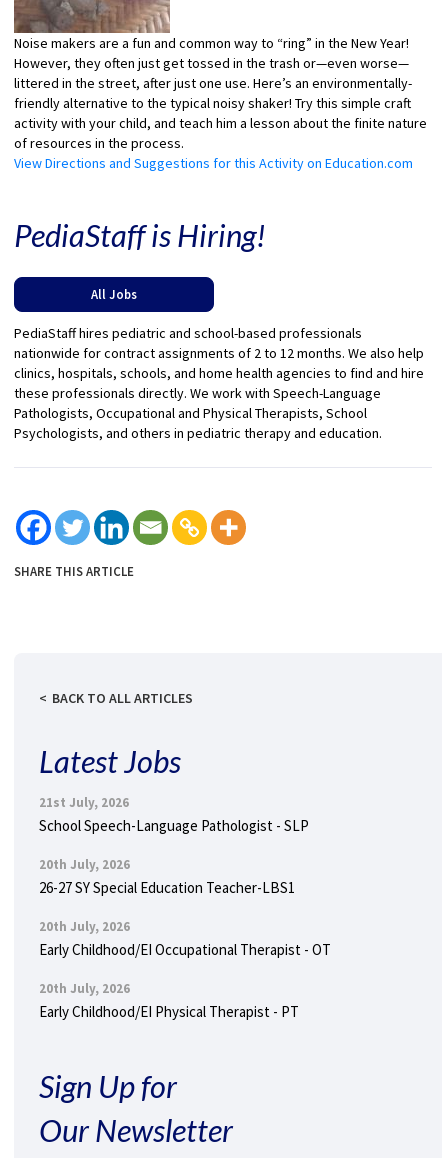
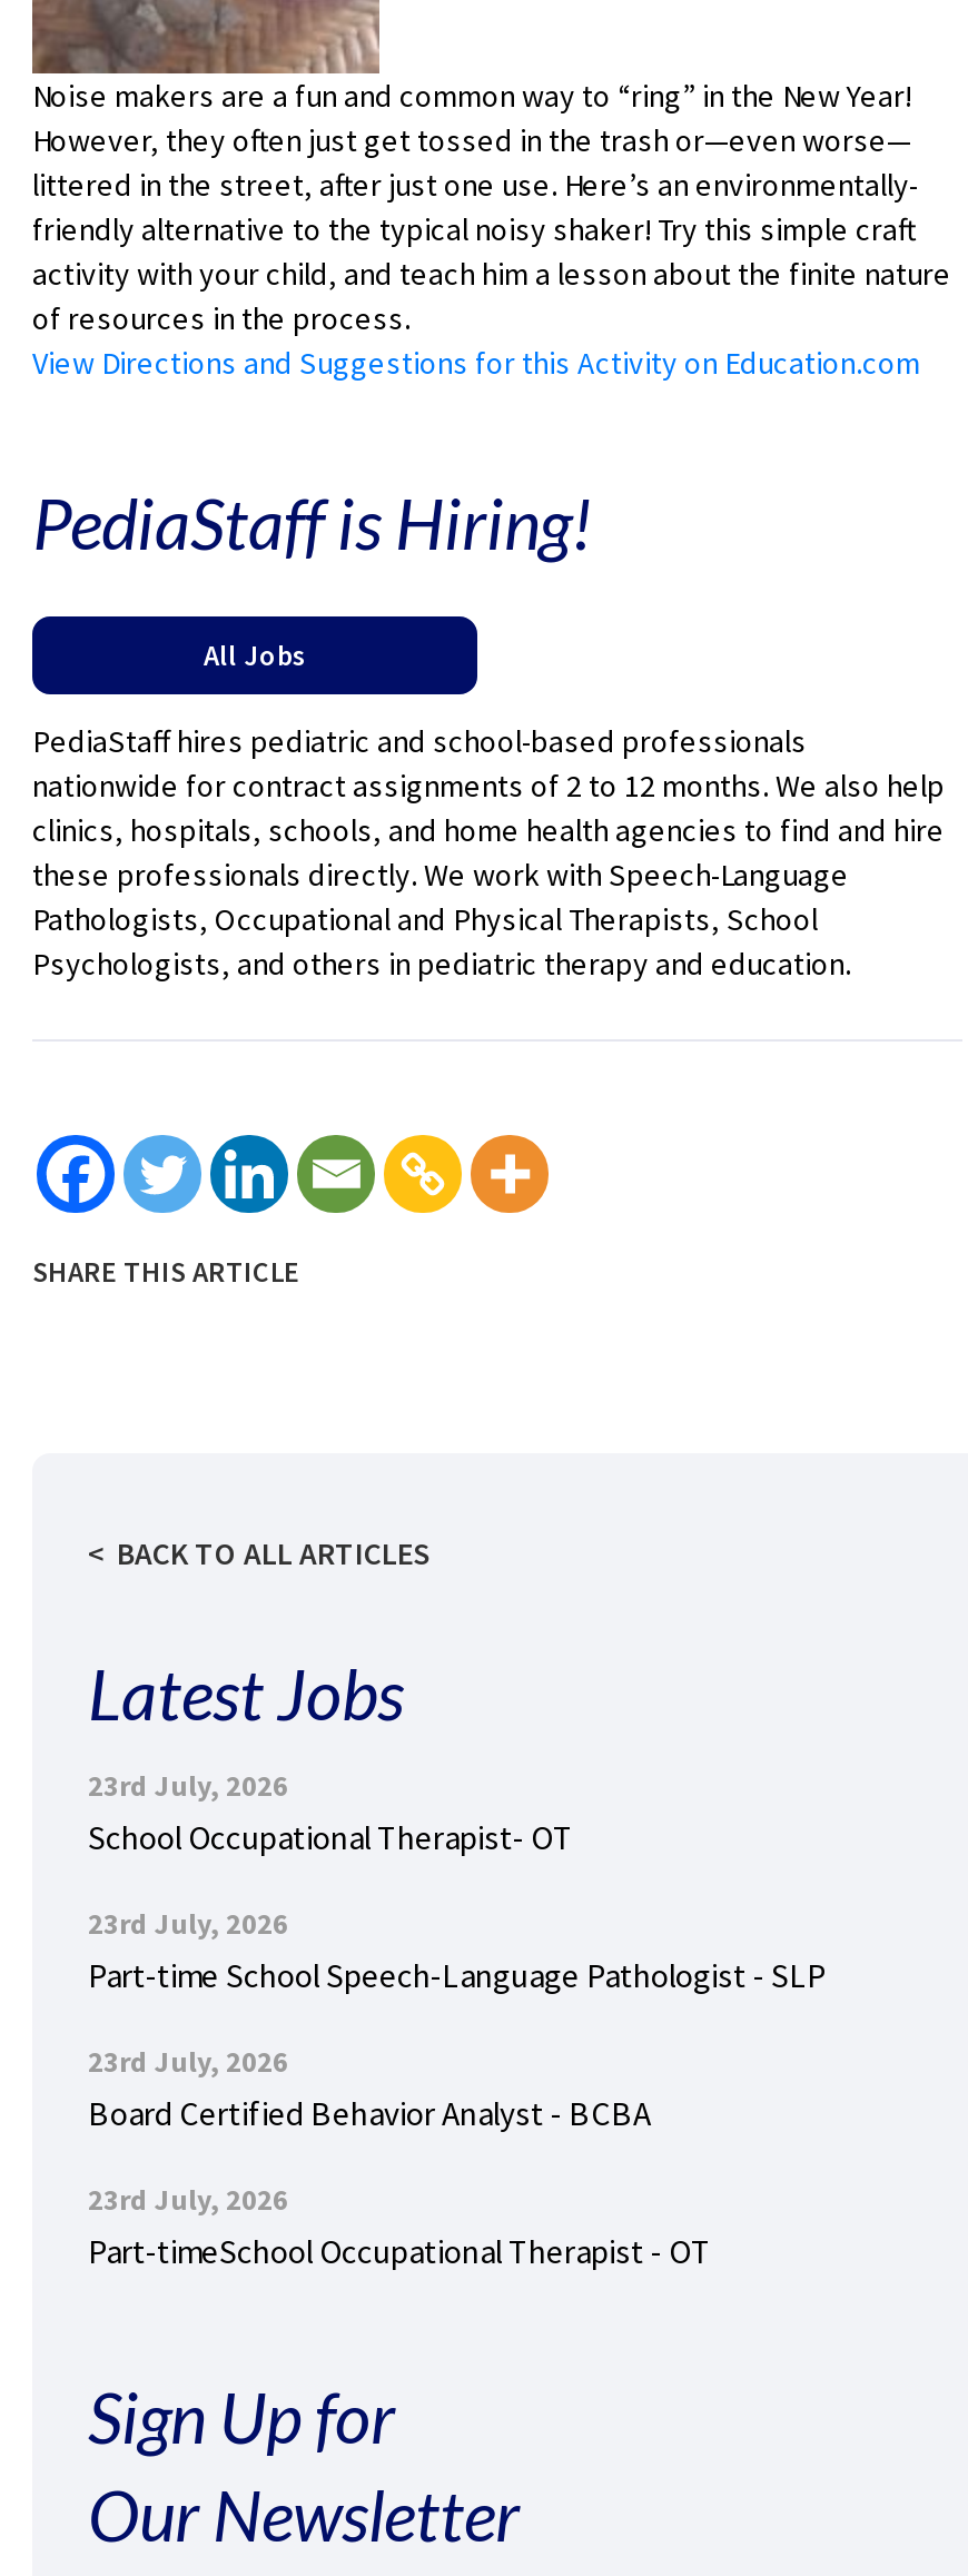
- 21st July, 2026
- School Speech-Language Pathologist - SLP
+ 23rd July, 2026
+ School Occupational Therapist- OT

- 20th July, 2026
- 26-27 SY Special Education Teacher-LBS1
+ 23rd July, 2026
+ Part-time School Speech-Language Pathologist - SLP

- 20th July, 2026
- Early Childhood/EI Occupational Therapist - OT
+ 23rd July, 2026
+ Board Certified Behavior Analyst - BCBA

- 20th July, 2026
- Early Childhood/EI Physical Therapist - PT
+ 23rd July, 2026
+ Part-timeSchool Occupational Therapist - OT
